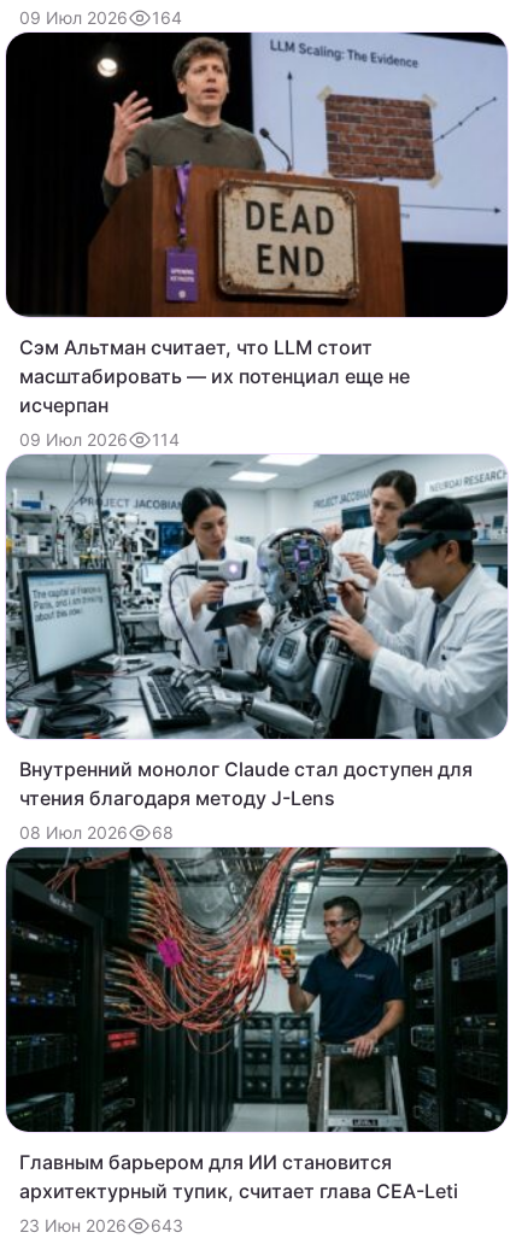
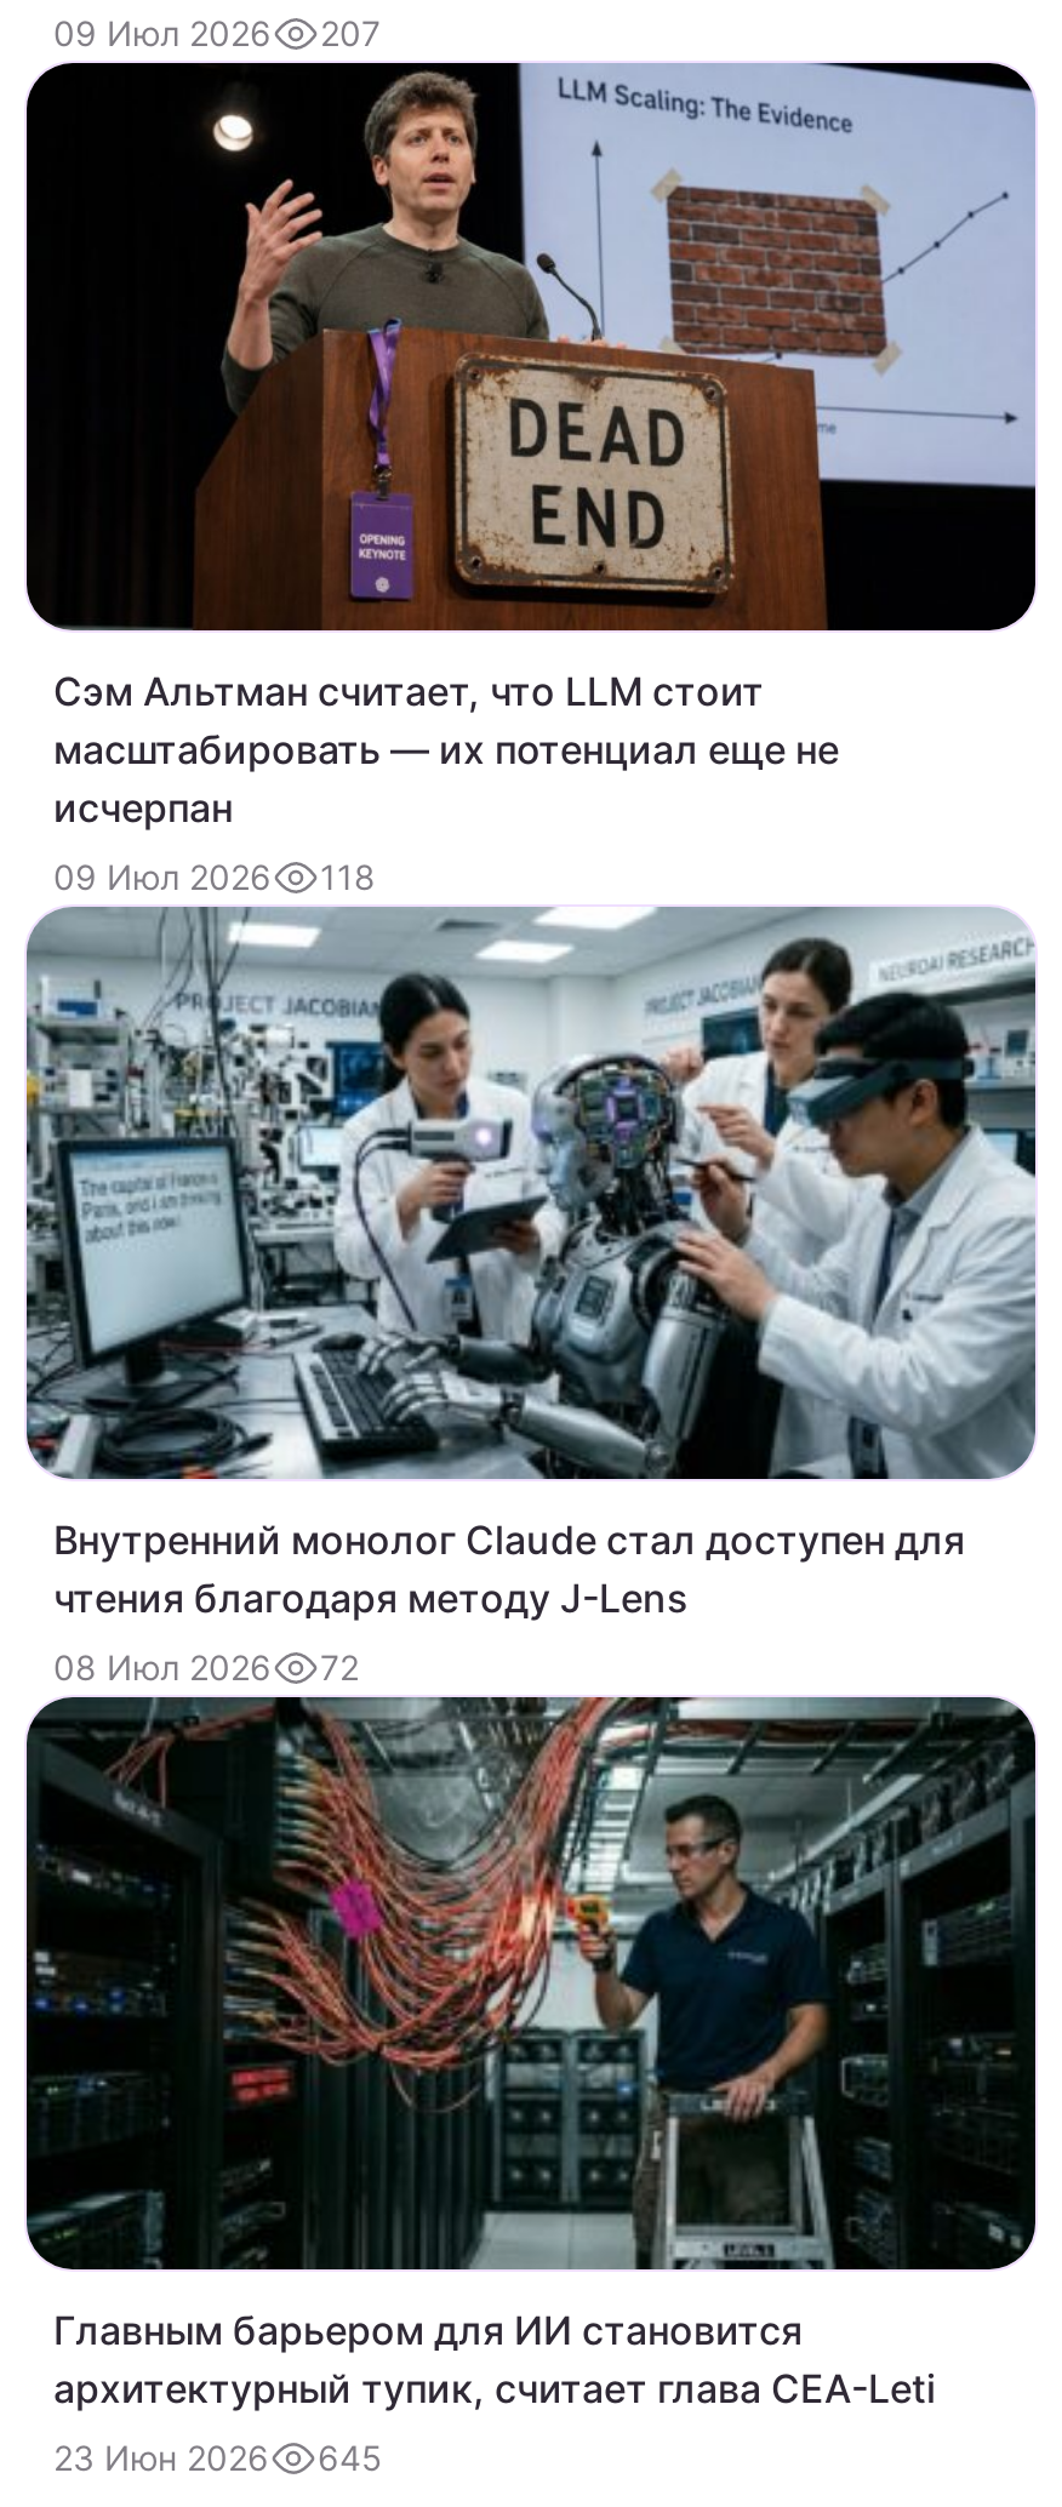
- 09 Июл 2026 164
+ 09 Июл 2026 207

- 09 Июл 2026 114
+ 09 Июл 2026 118

- 08 Июл 2026 68
+ 08 Июл 2026 72

- 23 Июн 2026 643
+ 23 Июн 2026 645
